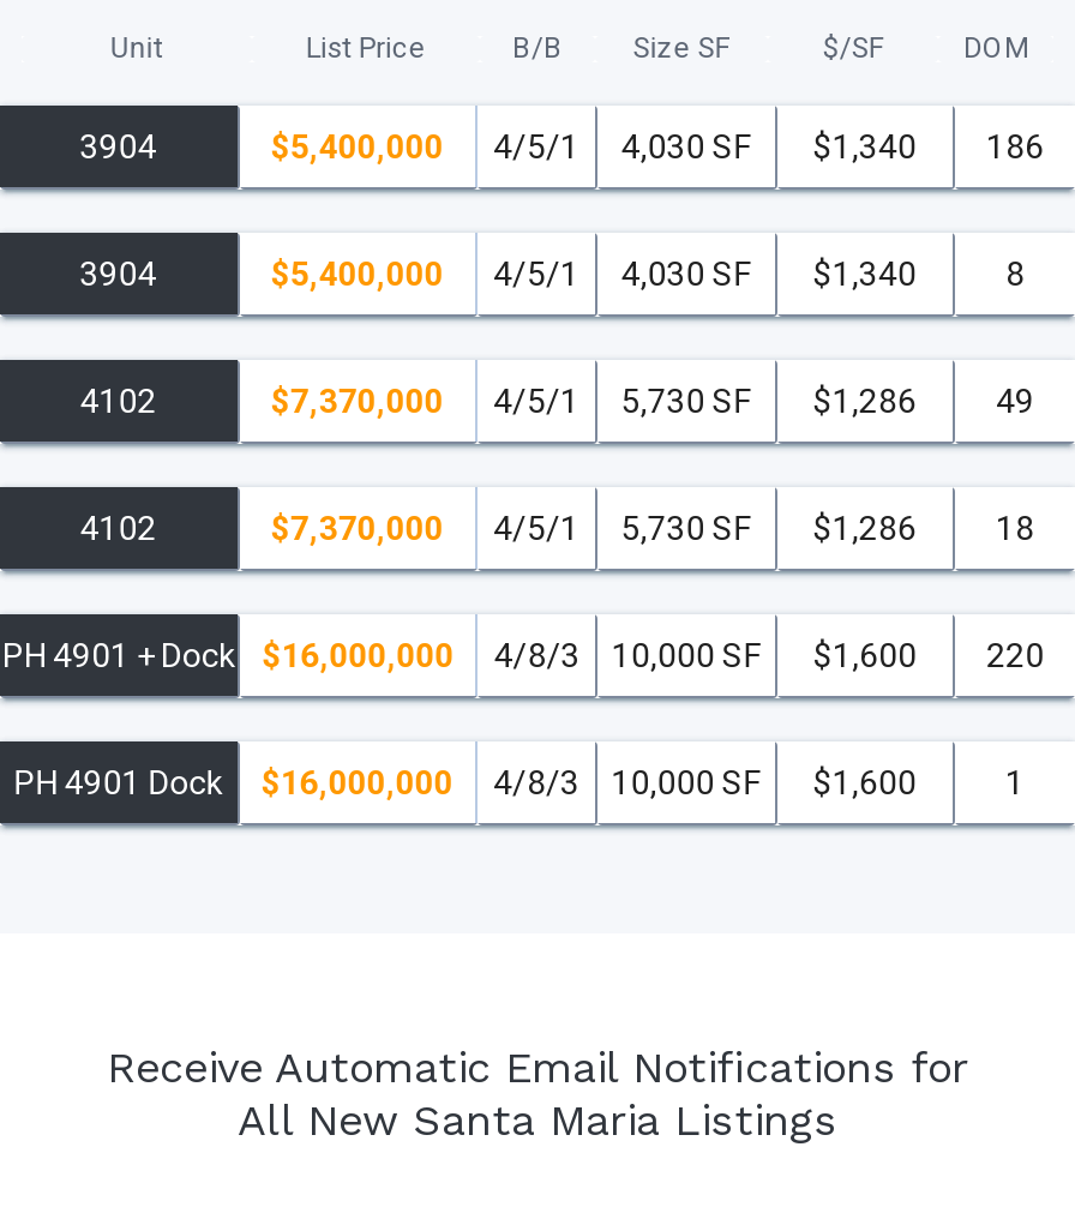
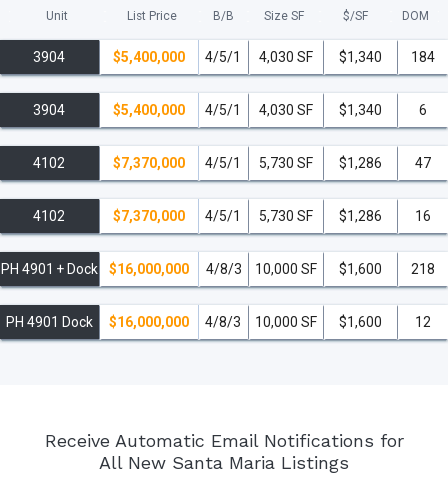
- $5,400,000 4/5/1 4,030 SF $1,340 186
+ $5,400,000 4/5/1 4,030 SF $1,340 184

- 8
+ 6

- 49
+ 47

- 18
+ 16

- PH 4901 + Dock $16,000,000 4/8/3 10,000 SF $1,600 220
+ PH 4901 + Dock $16,000,000 4/8/3 10,000 SF $1,600 218

- 1
+ 12
